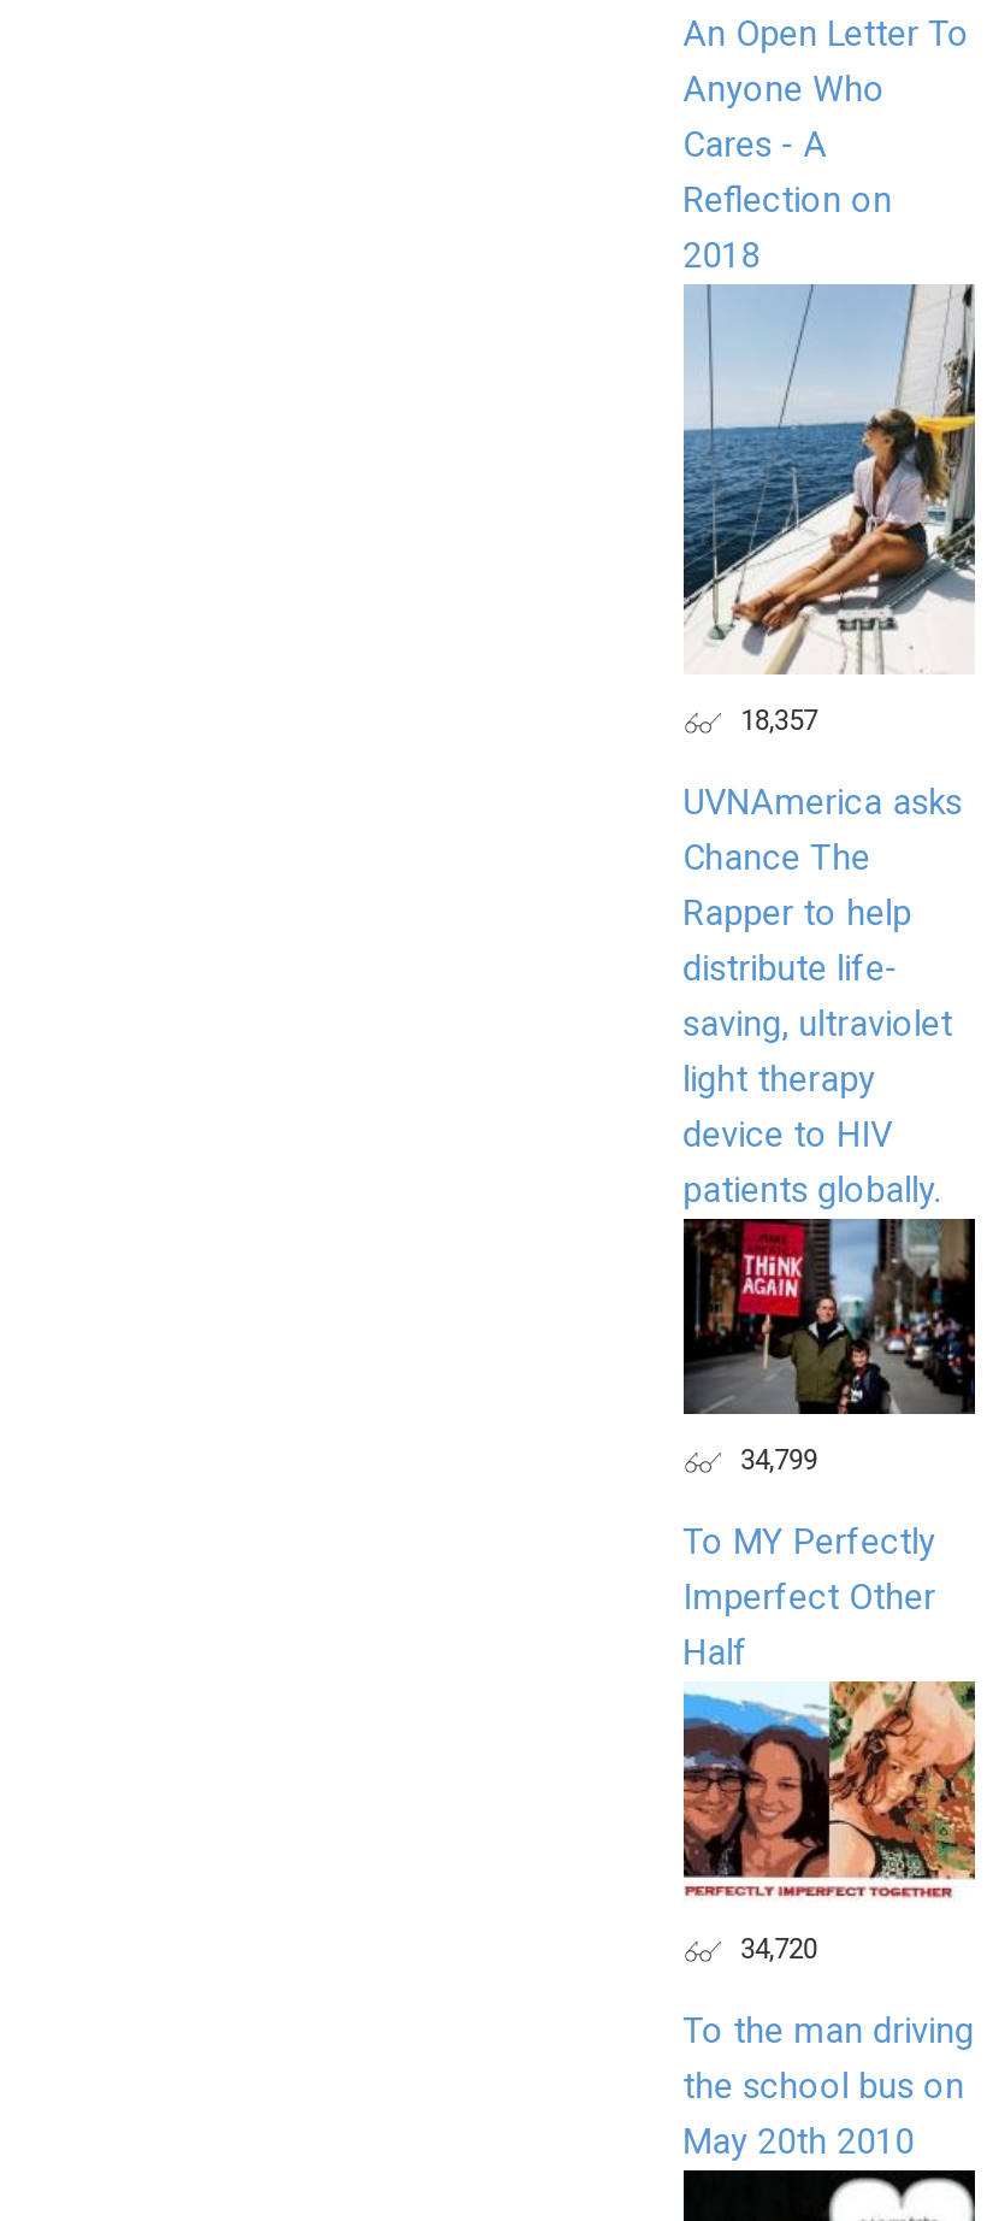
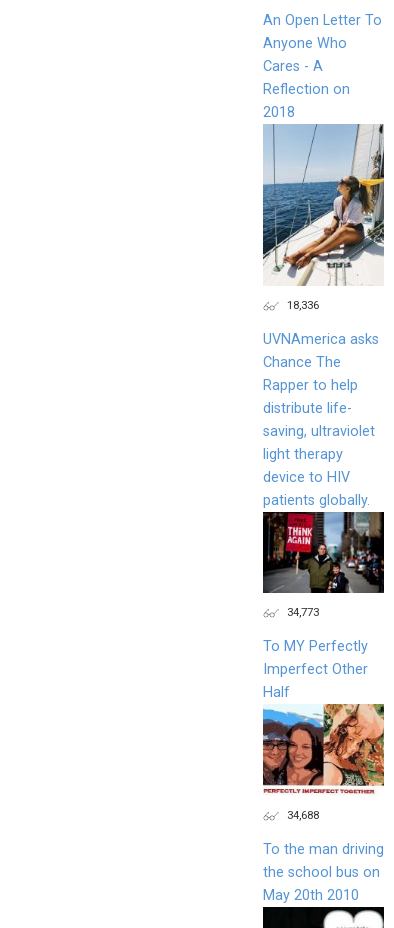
- 18,357
+ 18,336

- 34,799
+ 34,773

- 34,720
+ 34,688
